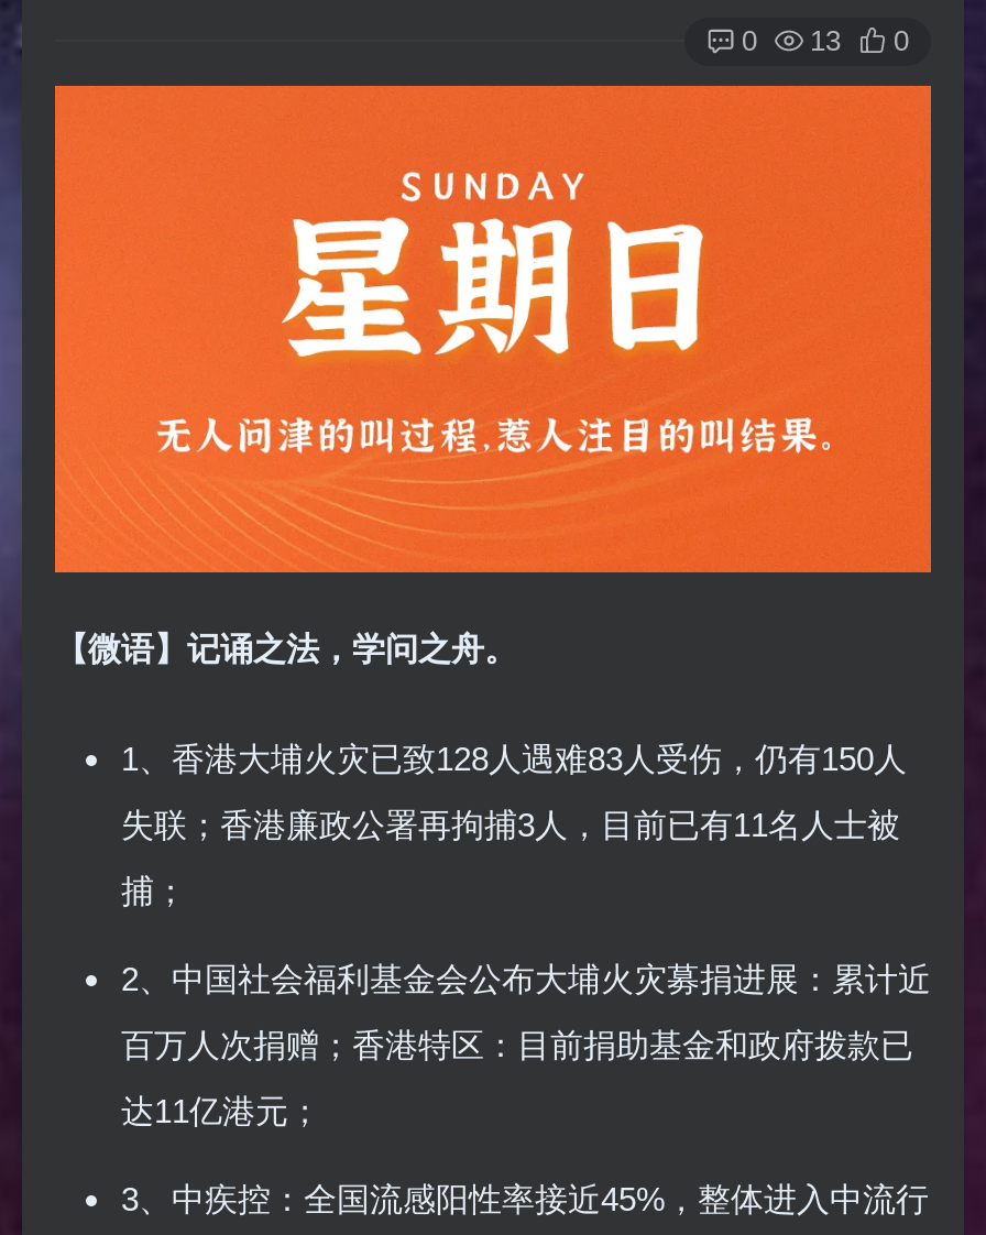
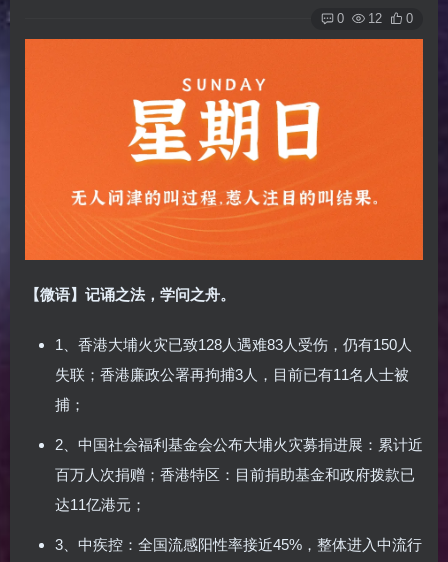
- 0 13 0
+ 0 12 0
